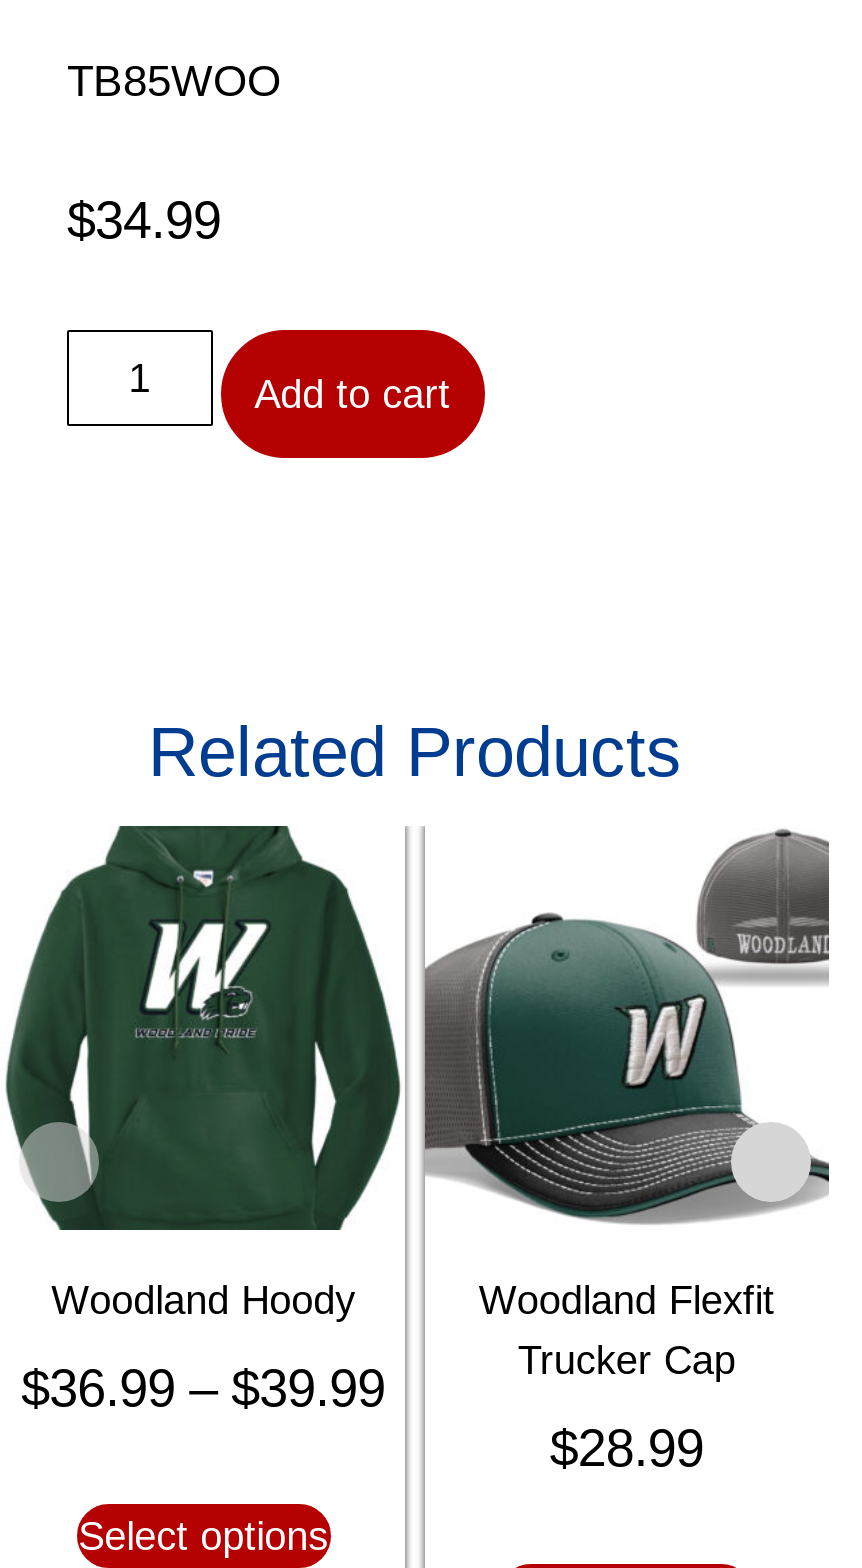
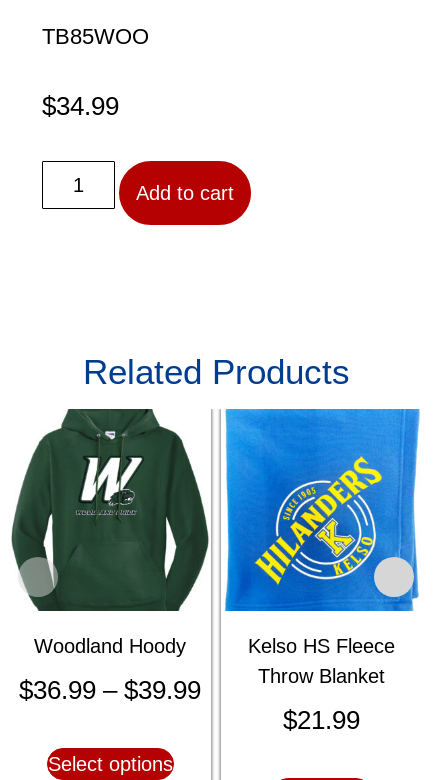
- [image]
- Woodland Flexfit
- Trucker Cap
+ [image]
+ Kelso HS Fleece
+ Throw Blanket

- $28.99
+ $21.99
